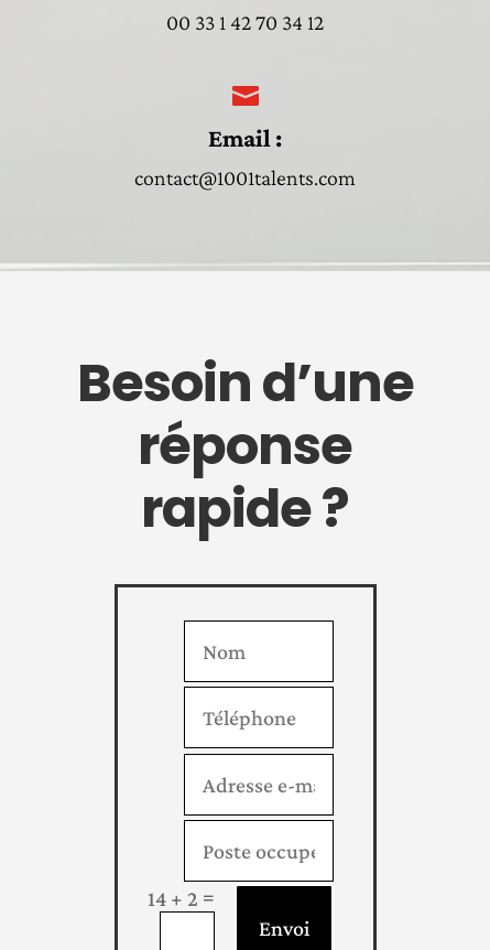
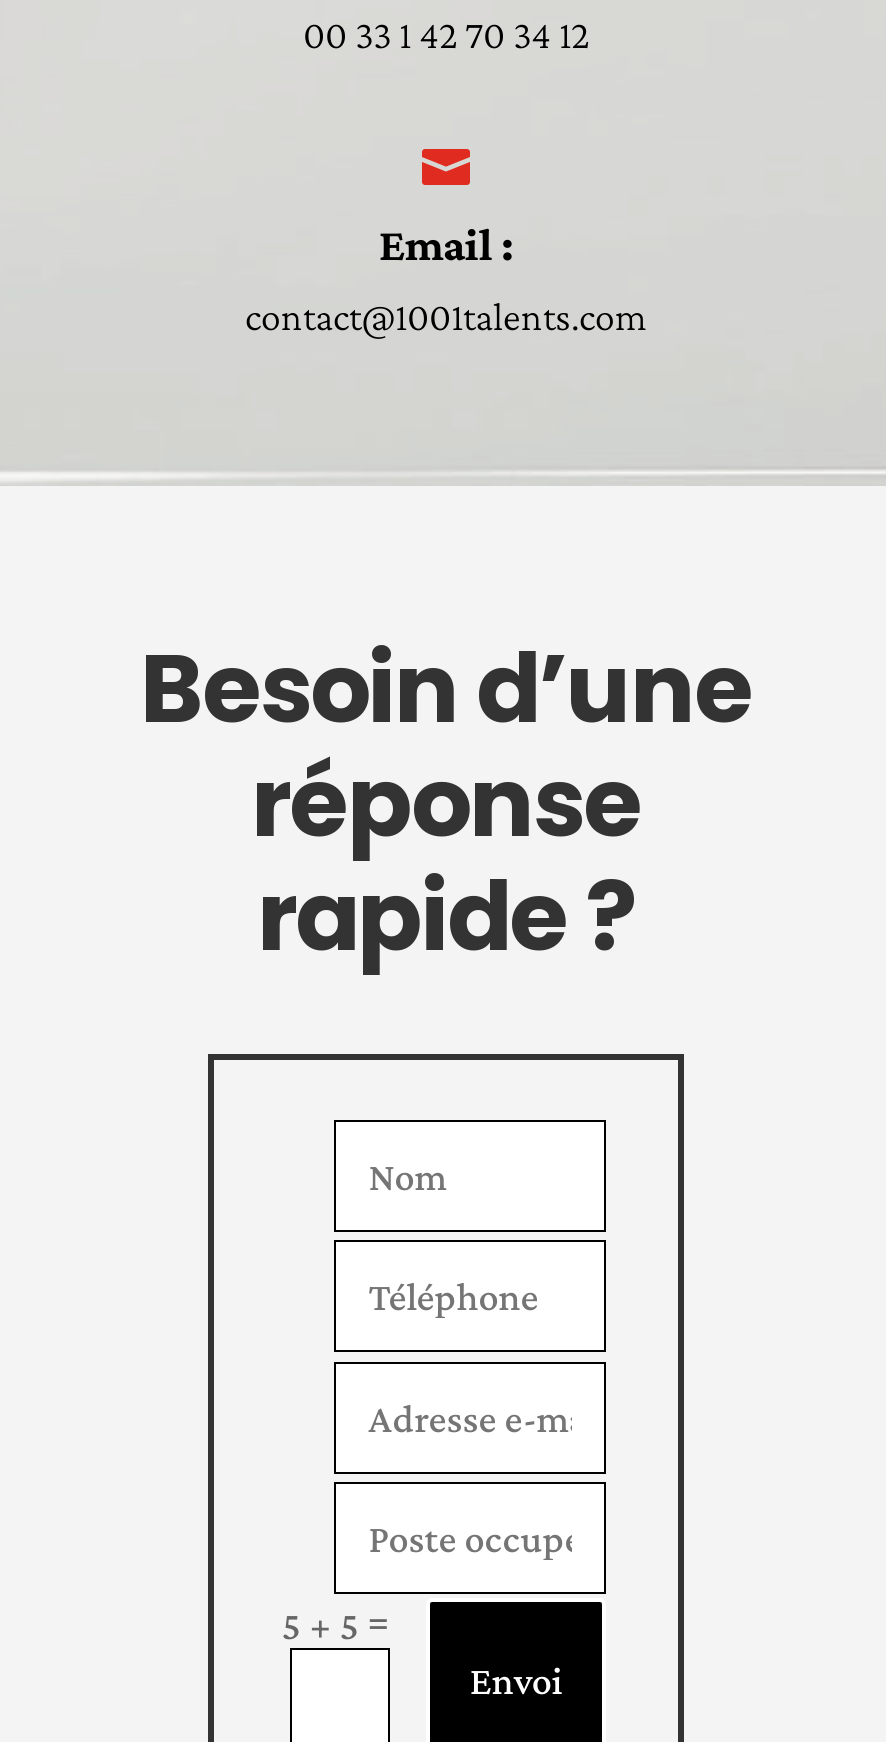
- 14 + 2 =
+ 5 + 5 =
